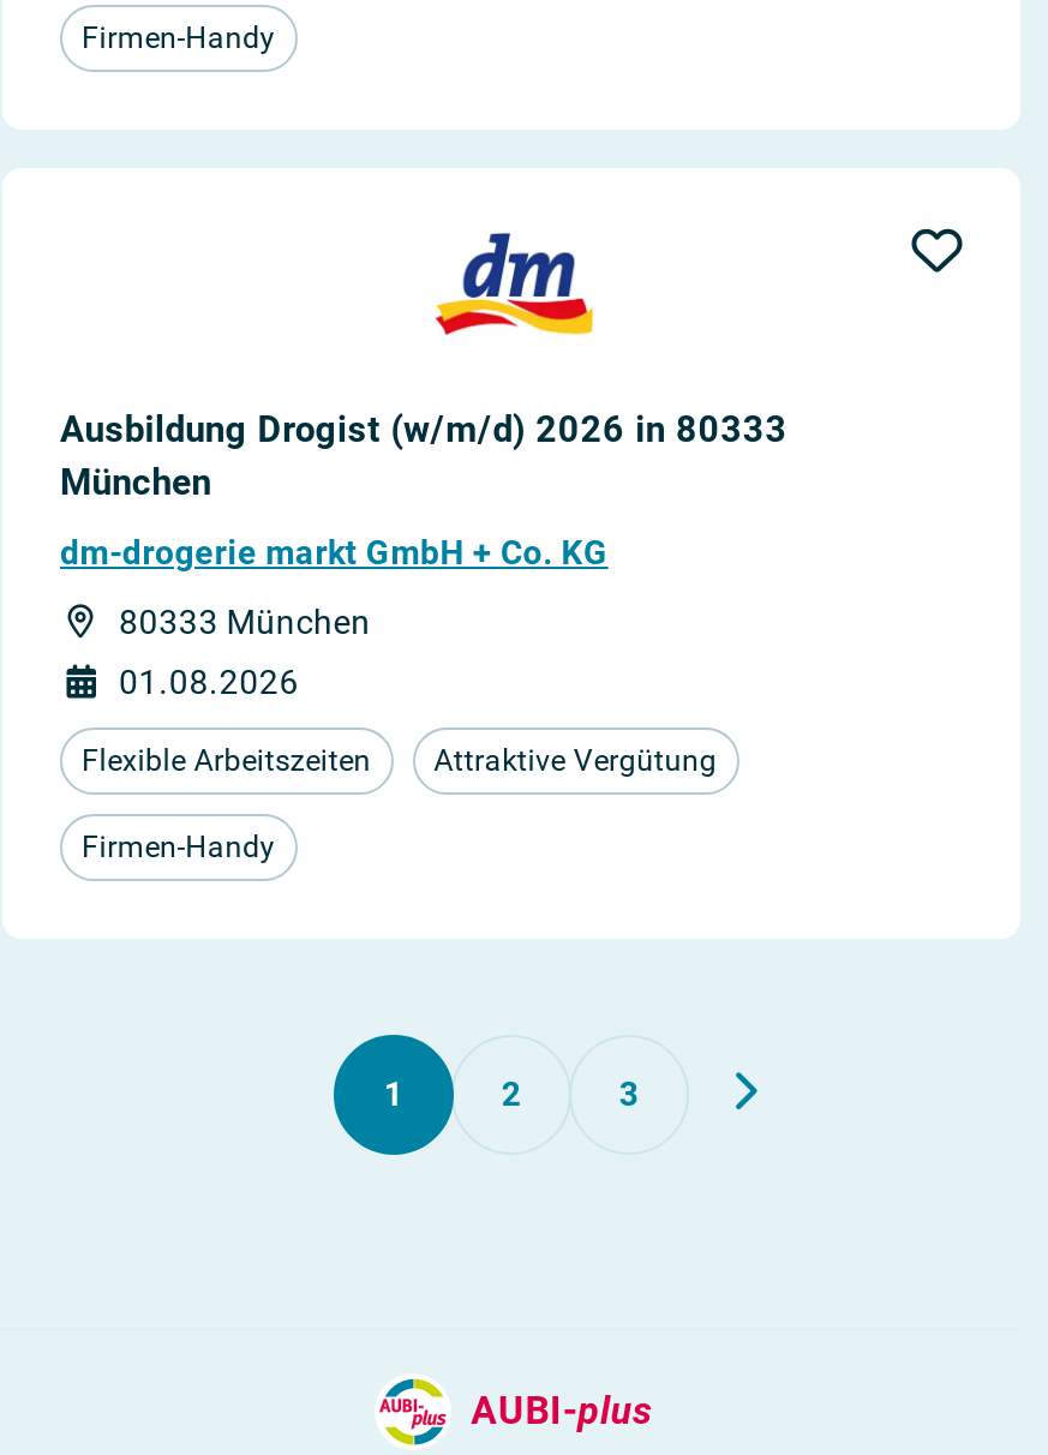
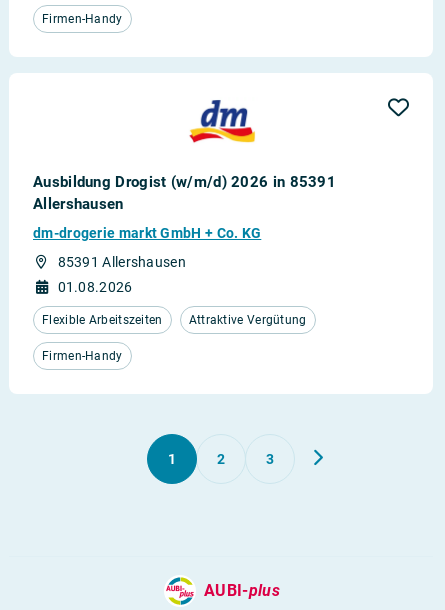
- Ausbildung Drogist (w/m/d) 2026 in 80333
- München
+ Ausbildung Drogist (w/m/d) 2026 in 85391
+ Allershausen

- 80333 München
+ 85391 Allershausen
